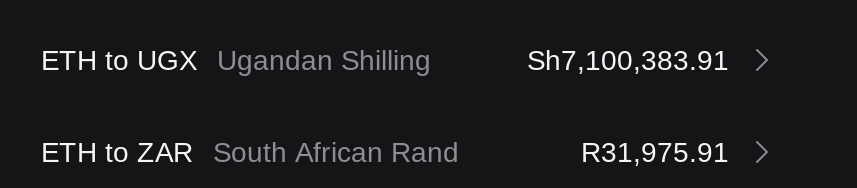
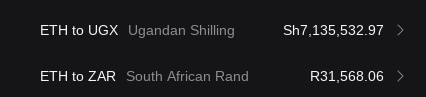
- Sh7,100,383.91
+ Sh7,135,532.97

- R31,975.91
+ R31,568.06
